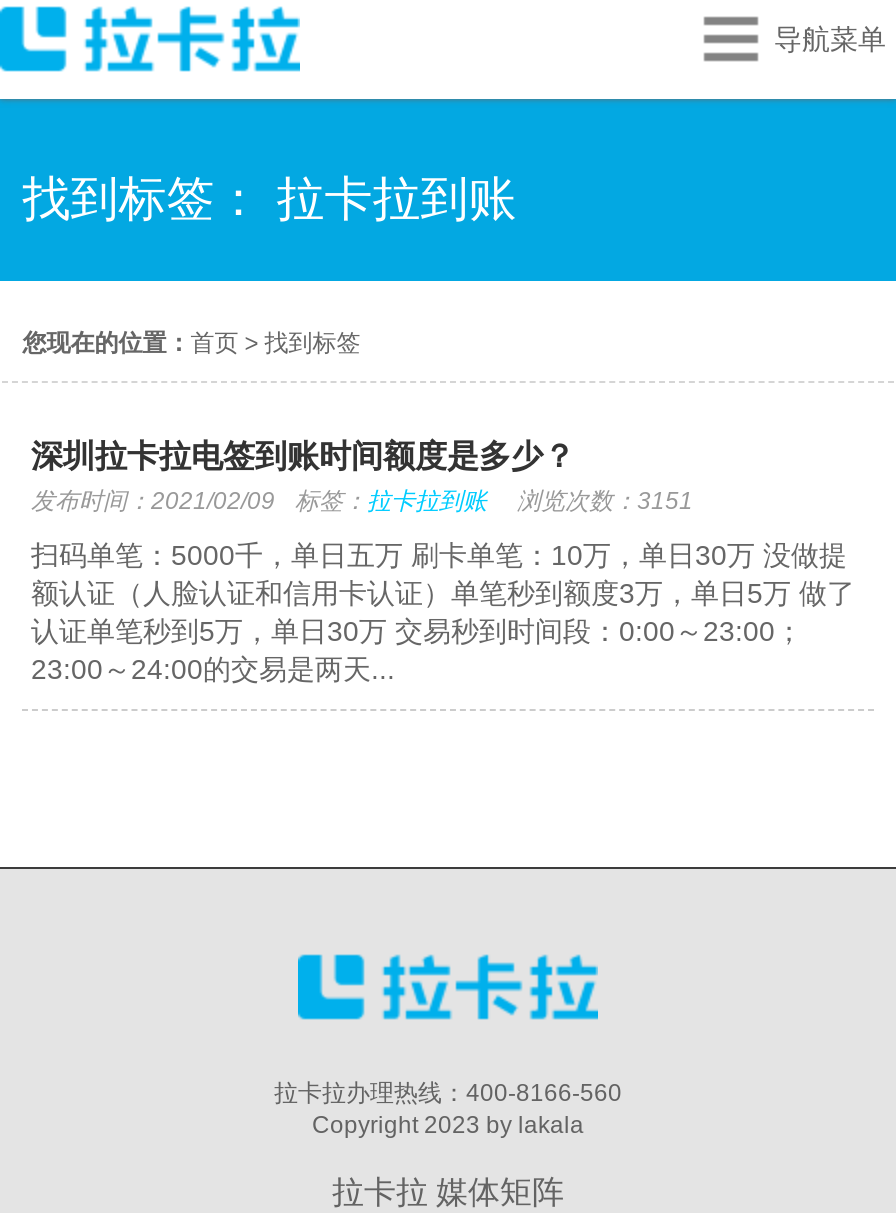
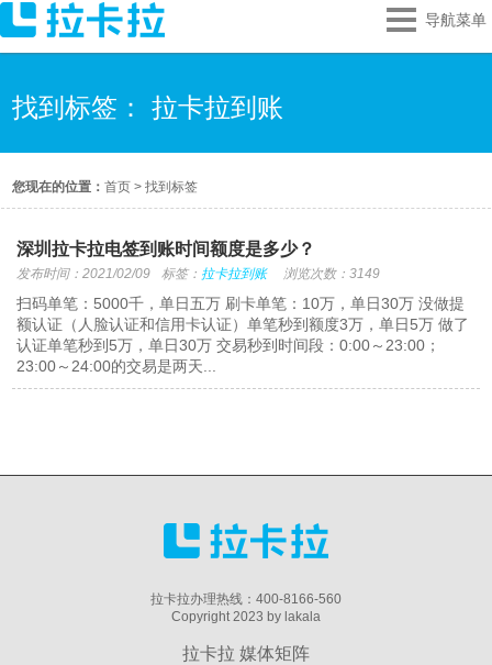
- 浏览次数：3151
+ 浏览次数：3149
